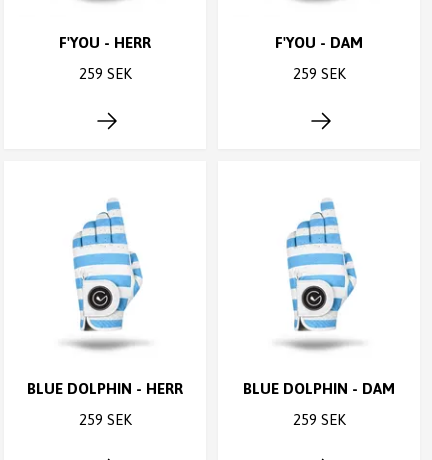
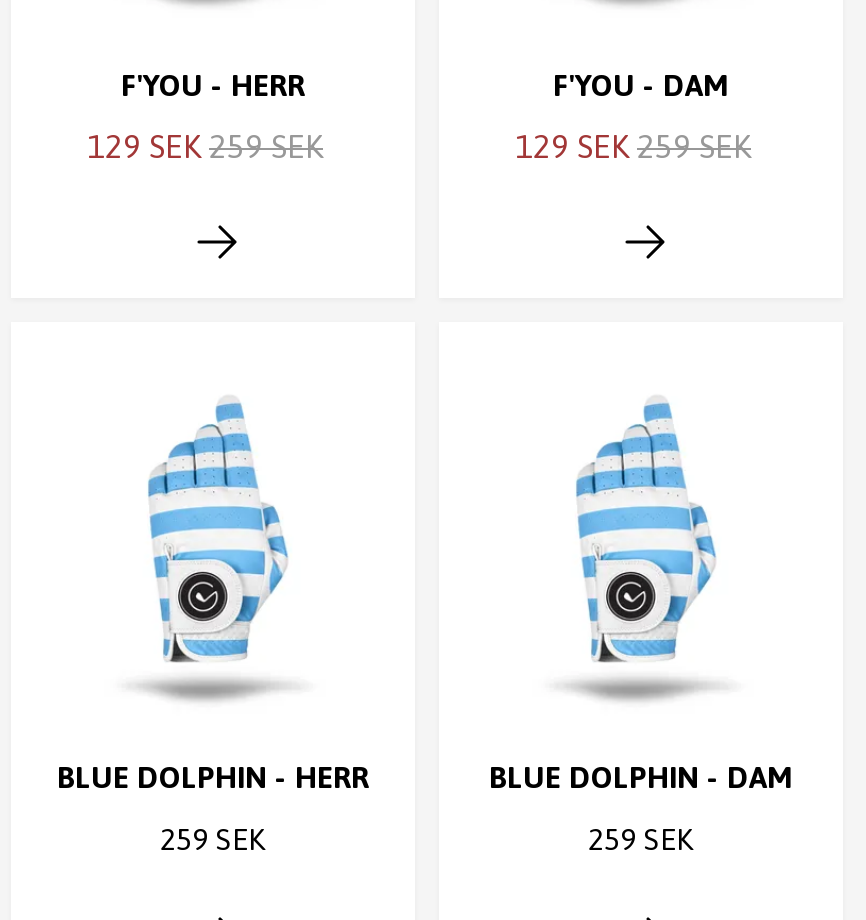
- 259 SEK
+ 129 SEK 259 SEK

- 259 SEK
+ 129 SEK 259 SEK
